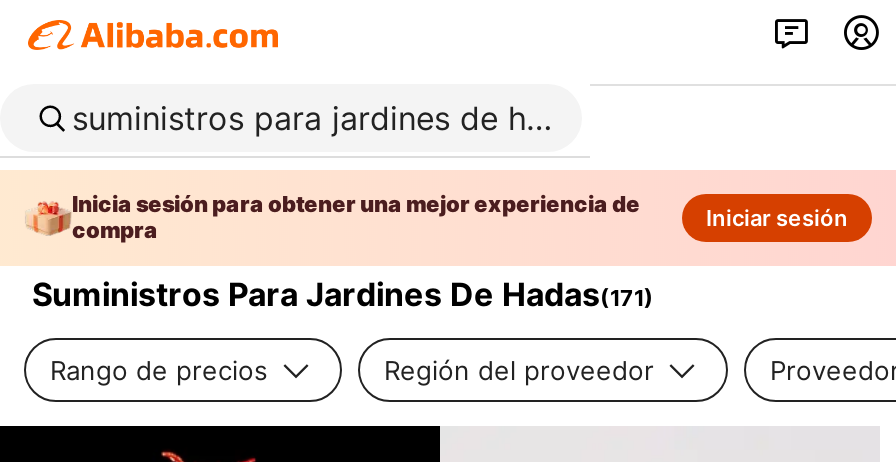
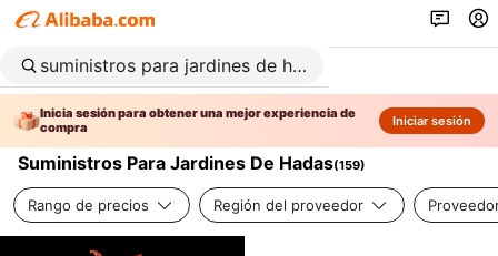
- Suministros Para Jardines De Hadas(171)
+ Suministros Para Jardines De Hadas(159)
